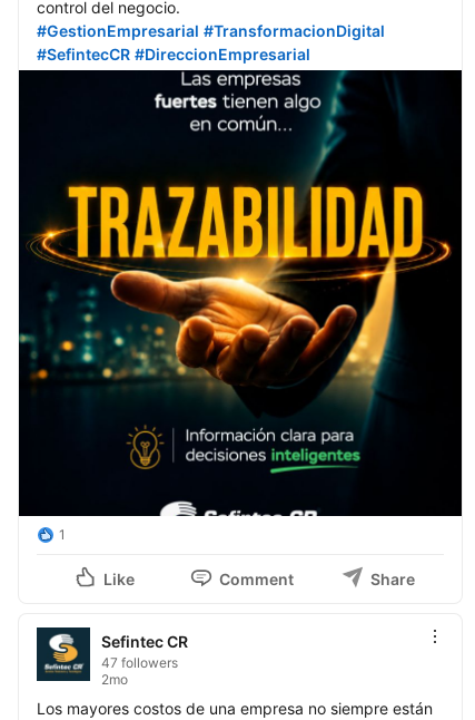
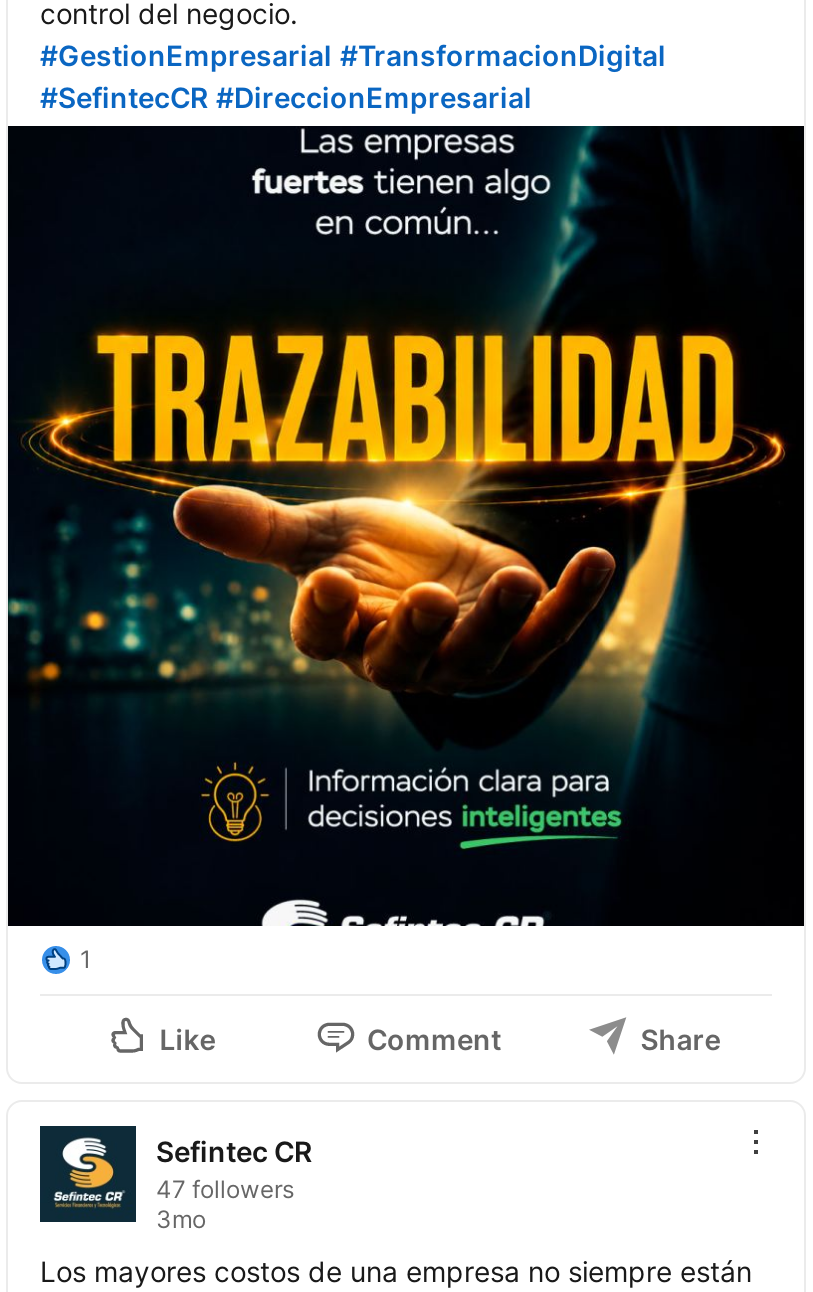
- 2mo
+ 3mo
